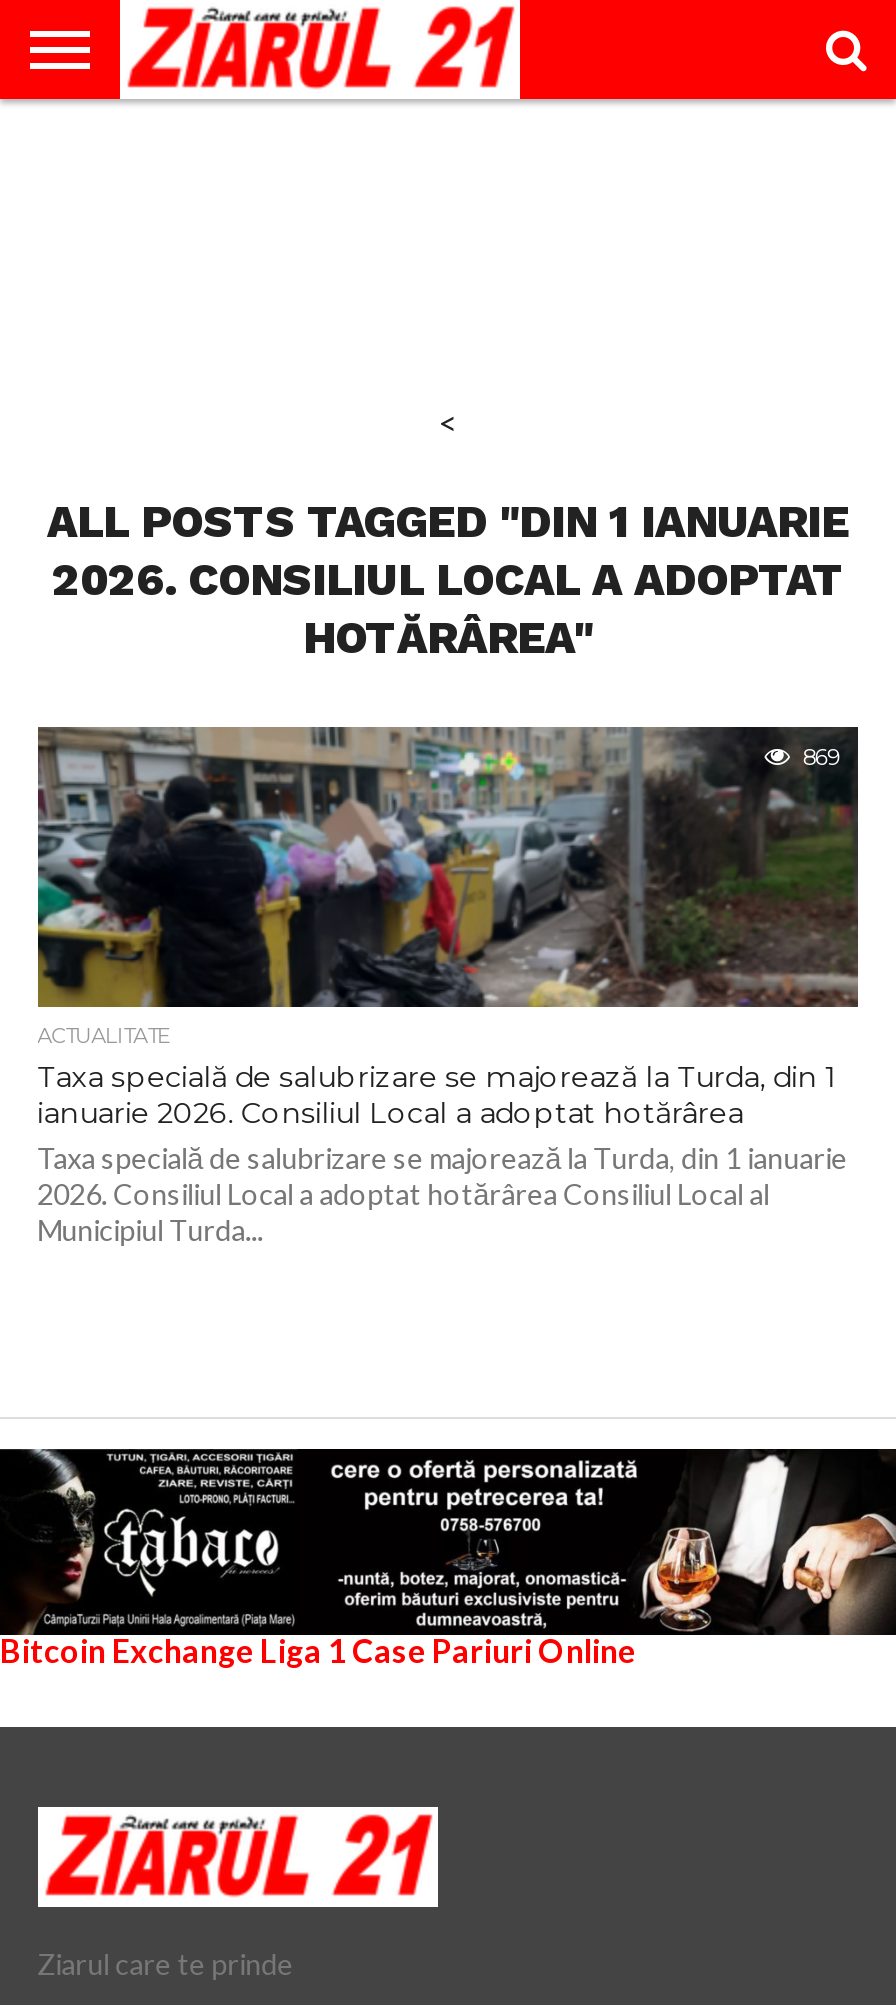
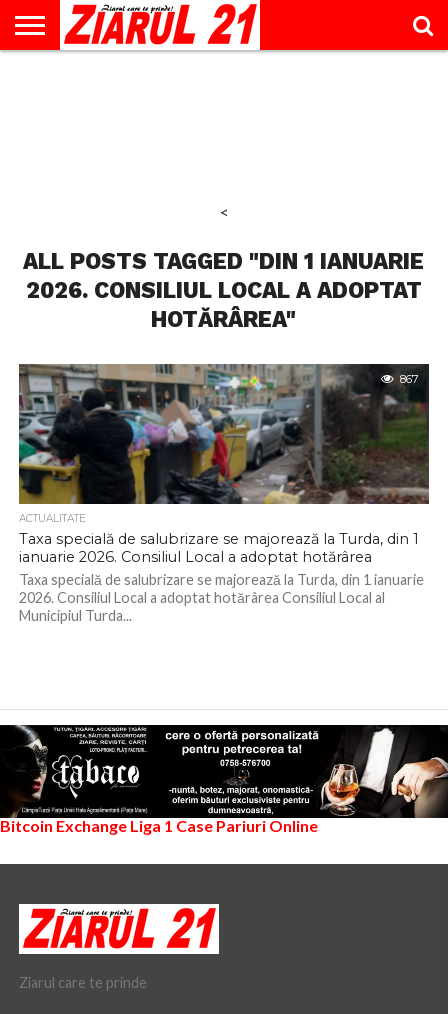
- 869
+ 867
